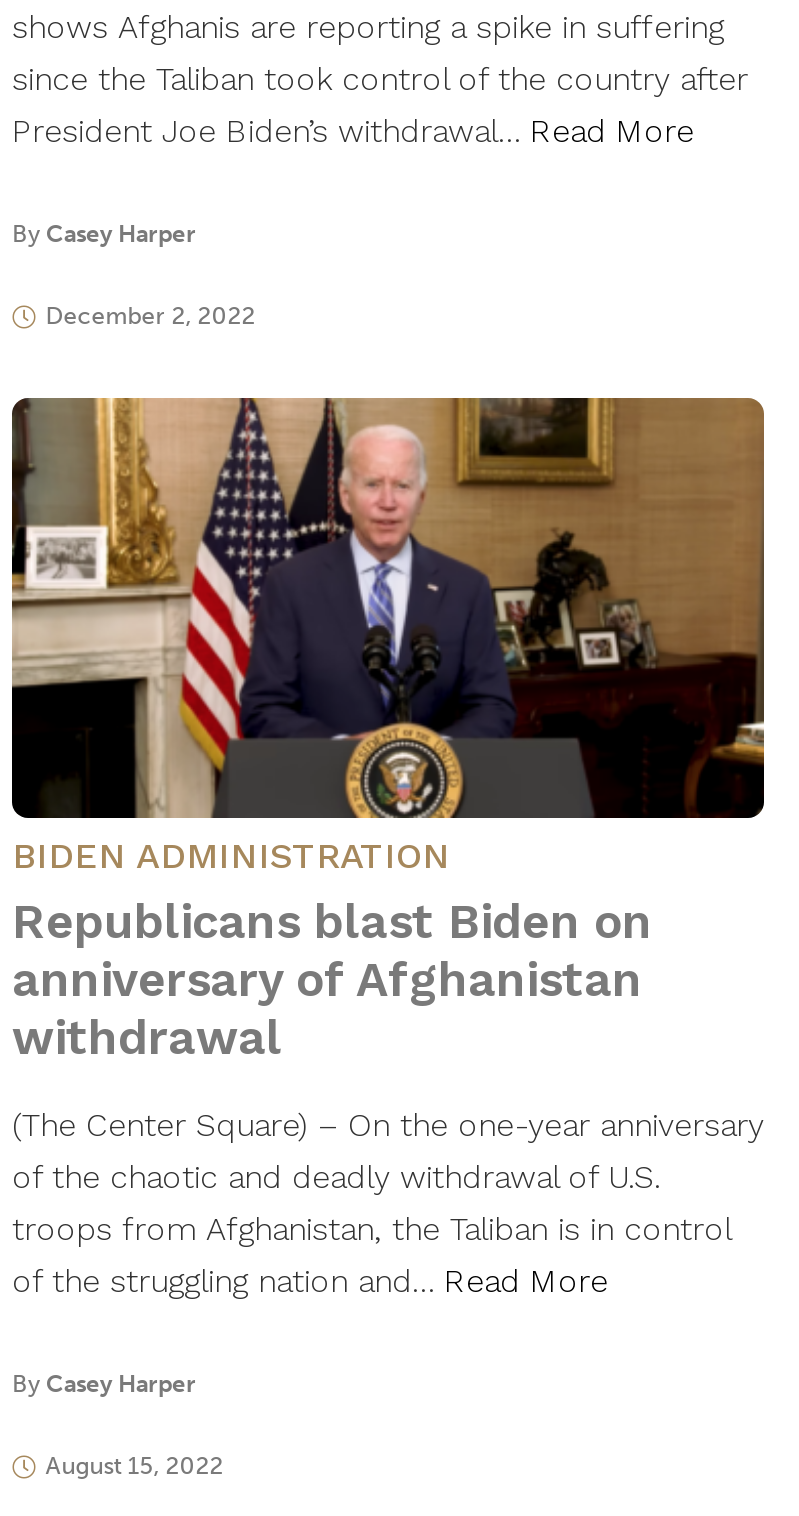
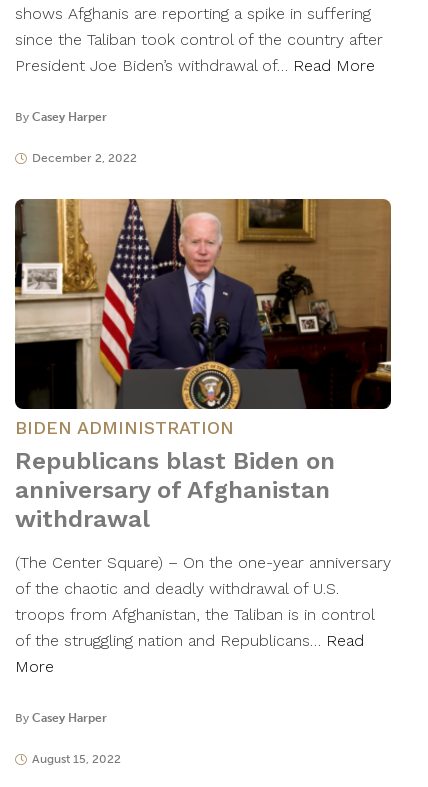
- President Joe Biden’s withdrawal… Read More
+ President Joe Biden’s withdrawal of… Read More

- of the struggling nation and… Read More
+ of the struggling nation and Republicans… Read
+ More
